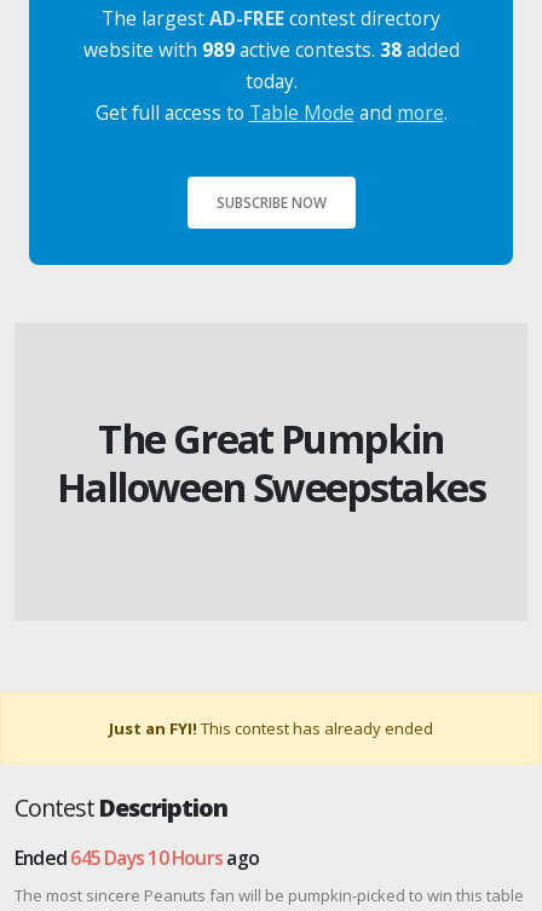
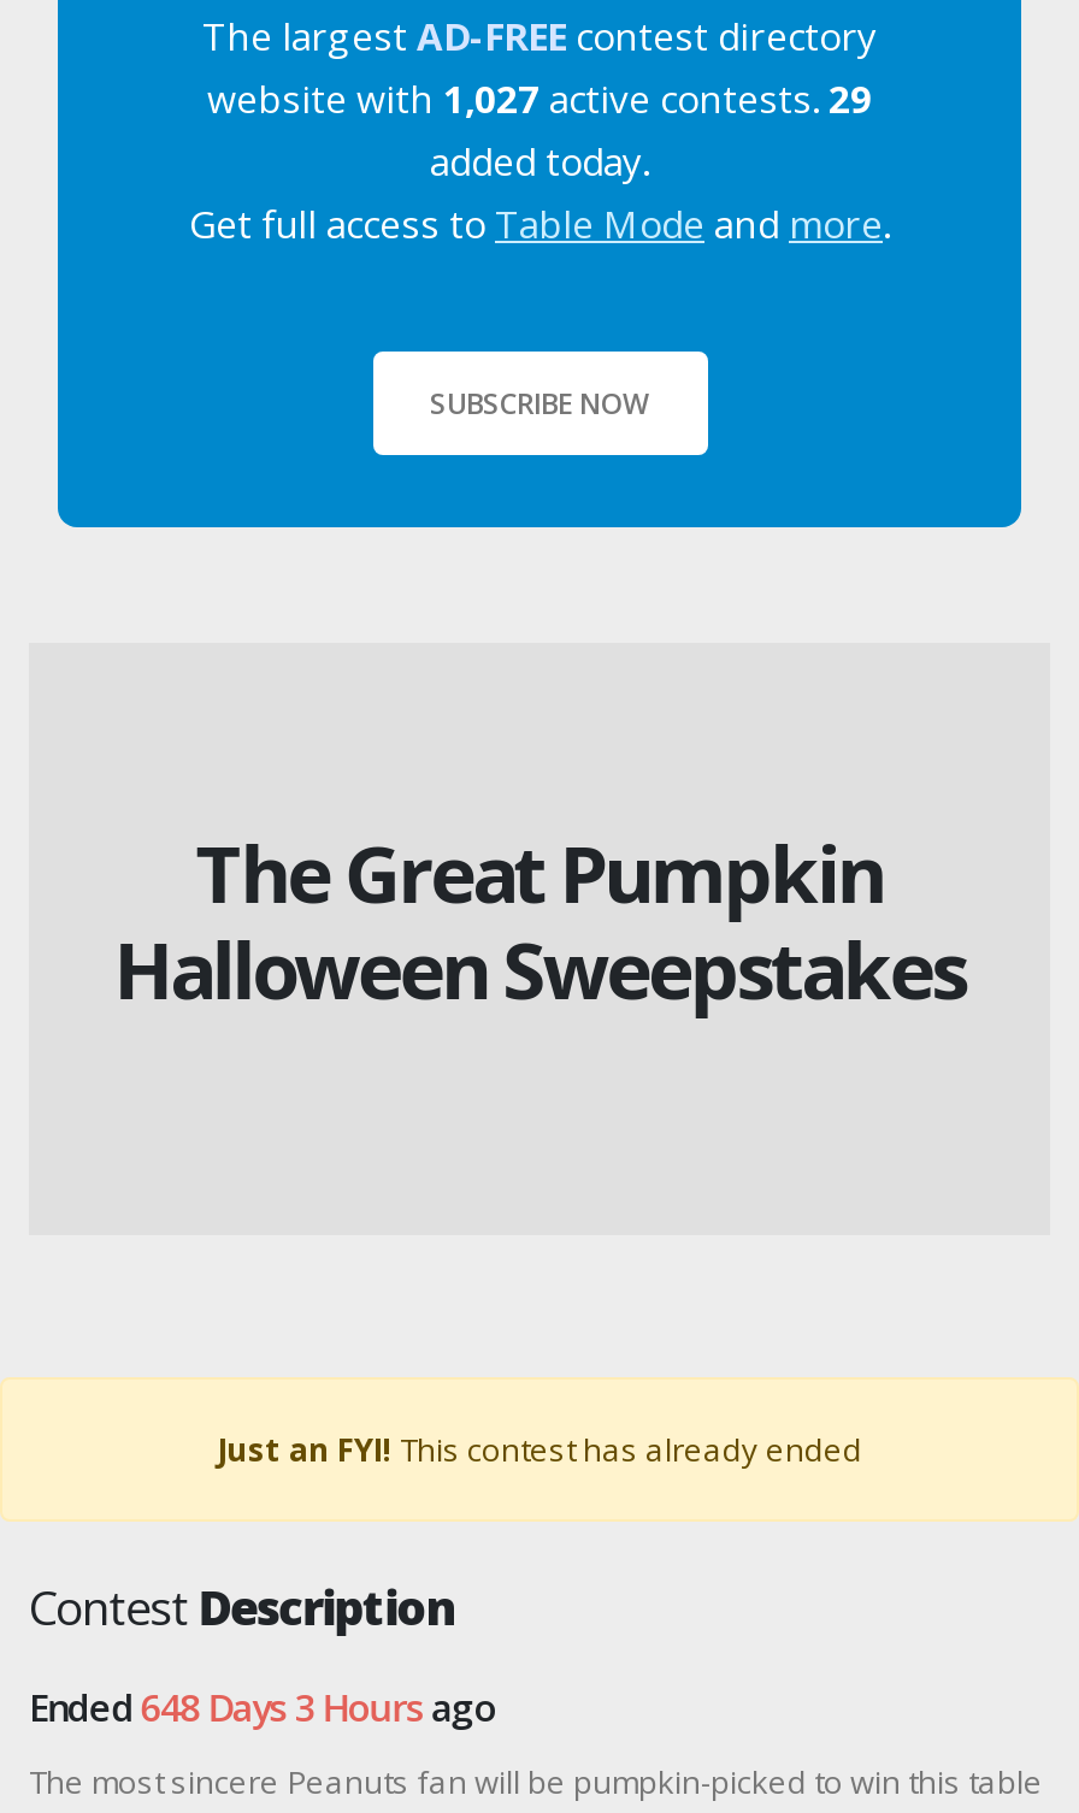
- website with 989 active contests. 38 added
- today.
+ website with 1,027 active contests. 29
+ added today.

- Ended 645 Days 10 Hours ago
+ Ended 648 Days 3 Hours ago
